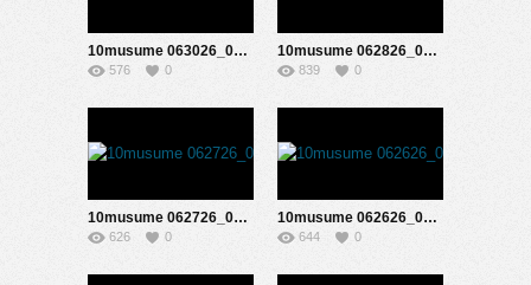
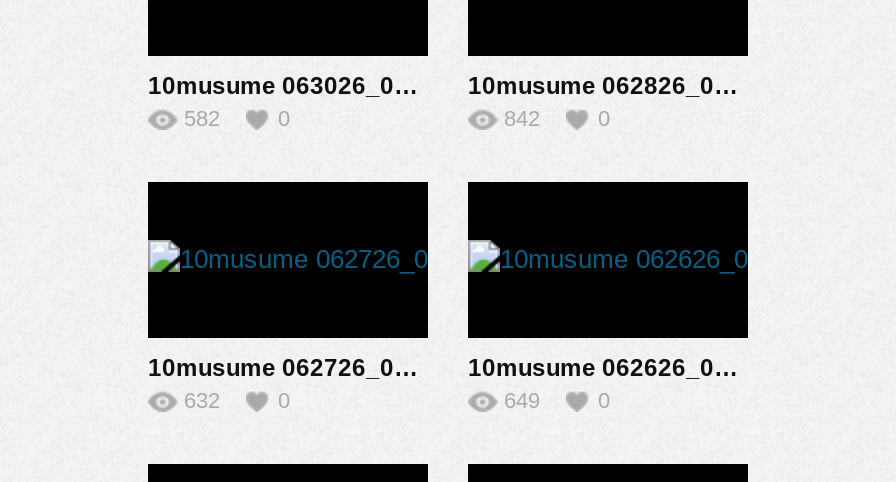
- 576
+ 582

- 839
+ 842

- 626
+ 632

- 644
+ 649
